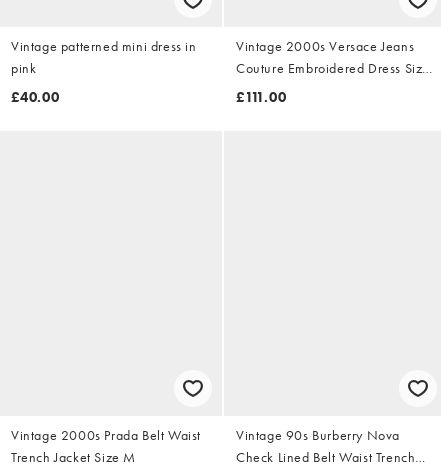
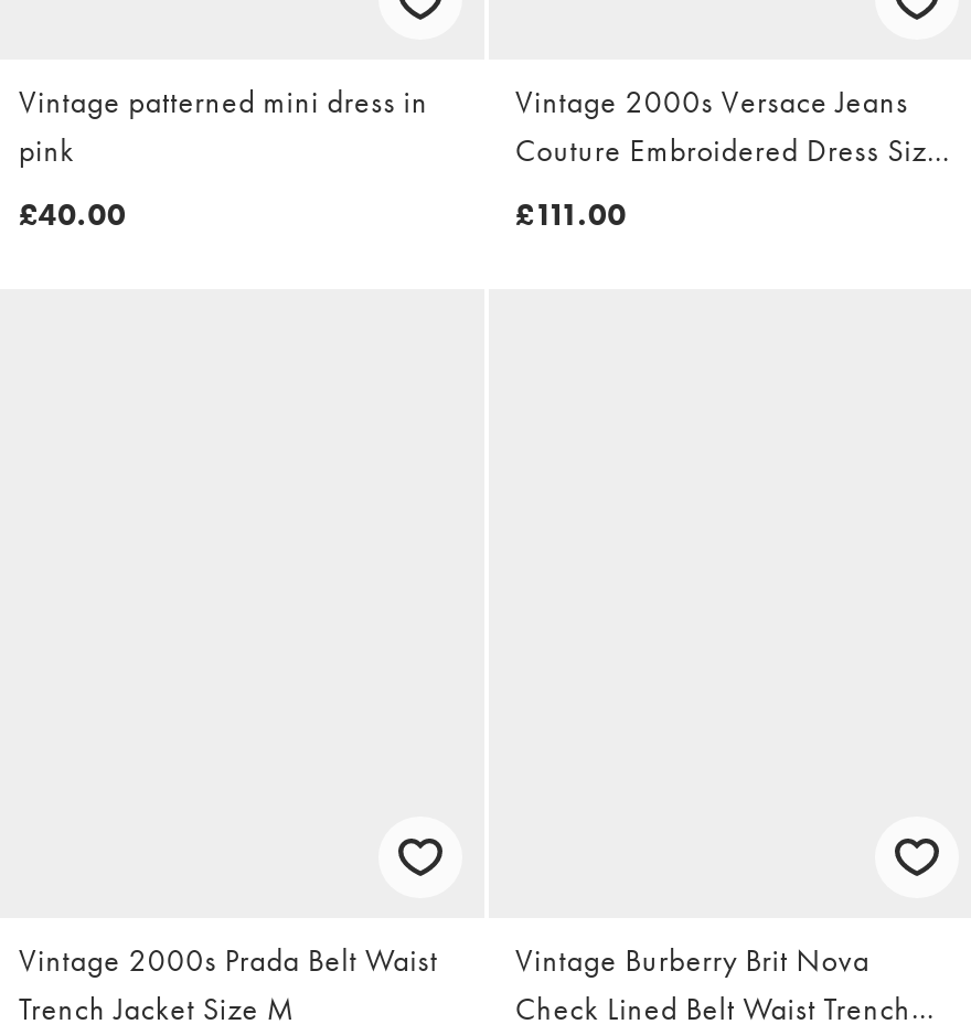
- Vintage 90s Burberry Nova
+ Vintage Burberry Brit Nova
